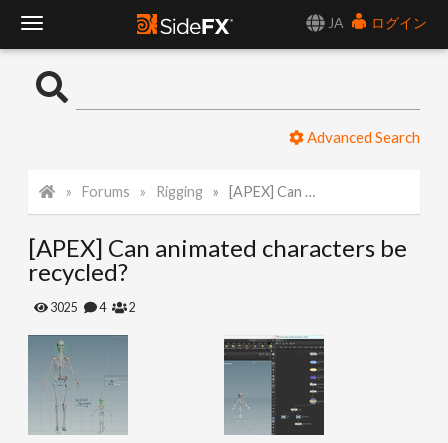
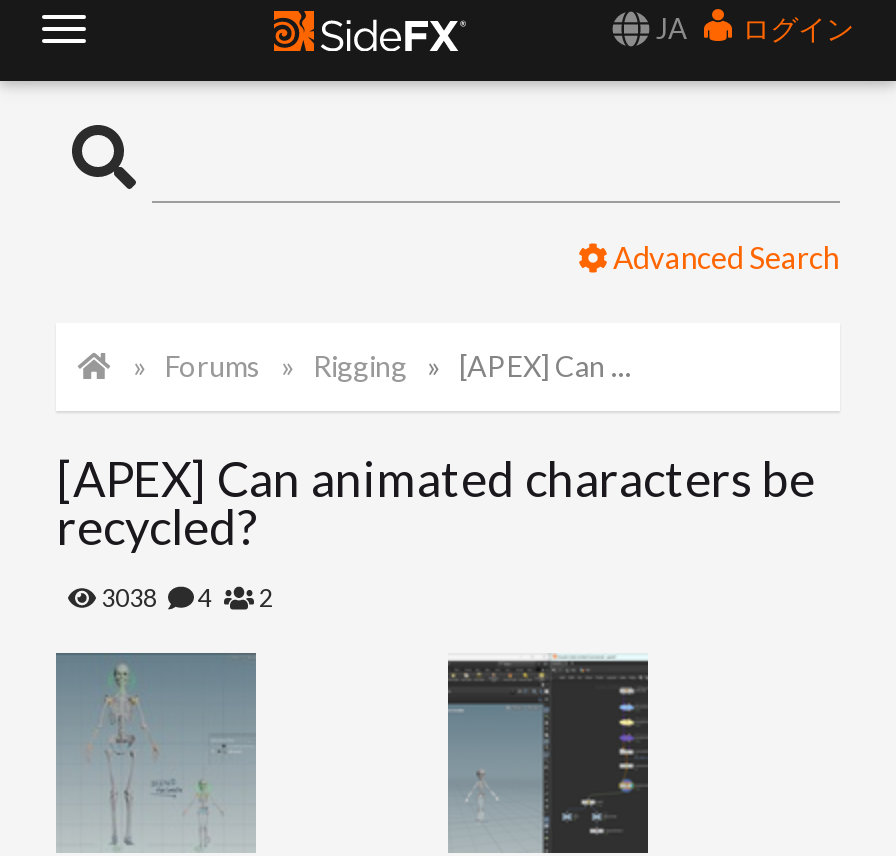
- 3025
+ 3038
